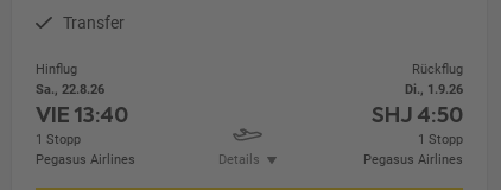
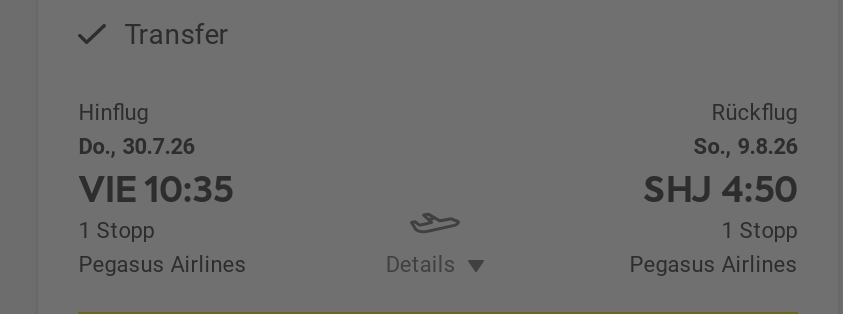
- Sa., 22.8.26
- VIE 13:40
+ Do., 30.7.26
+ VIE 10:35

- Di., 1.9.26
+ So., 9.8.26
